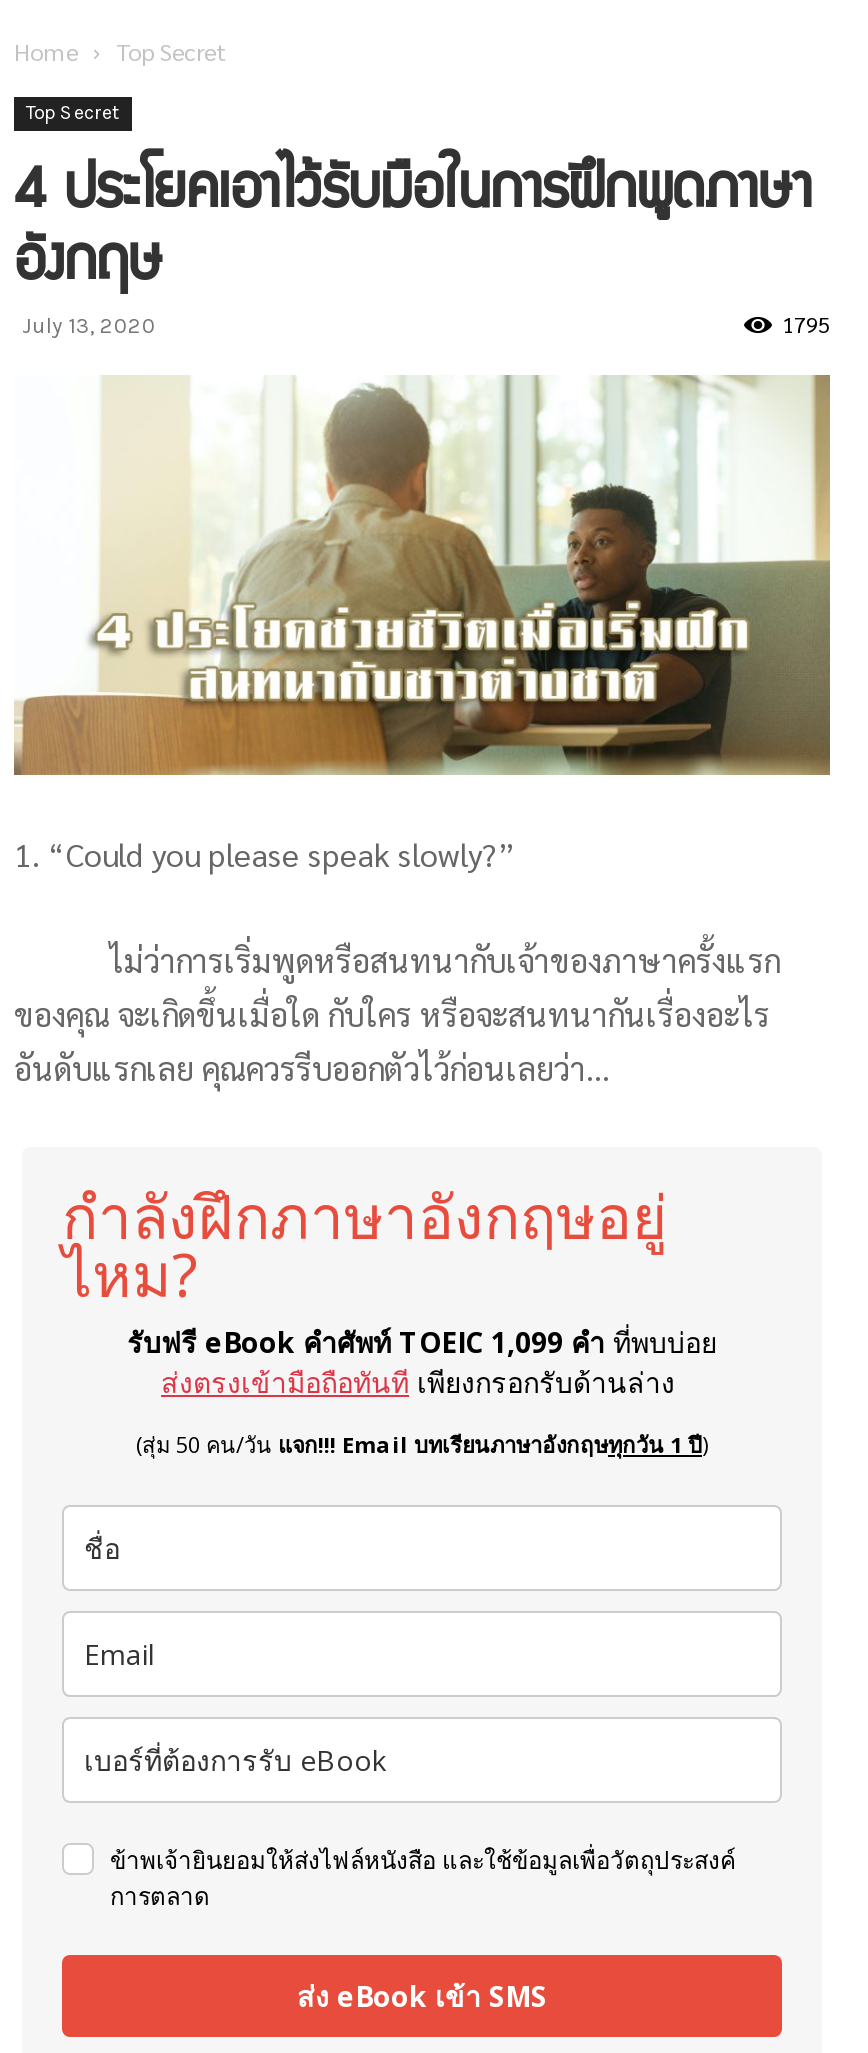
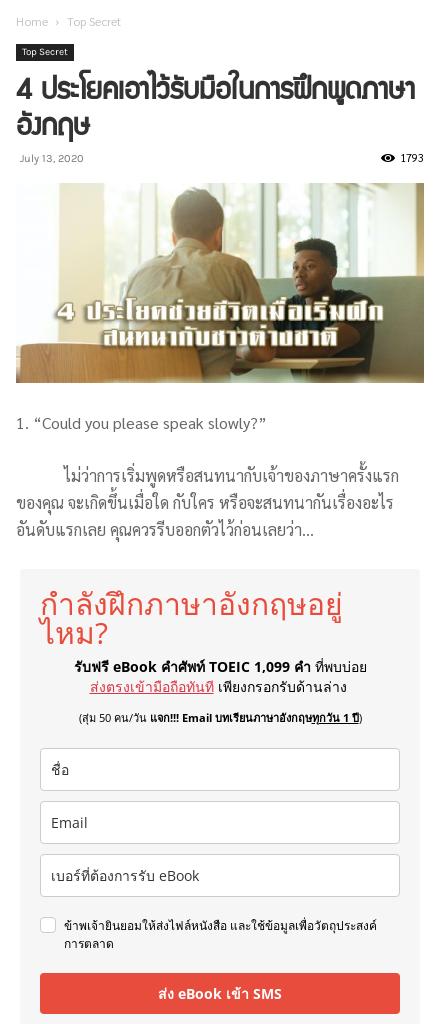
- 1795
+ 1793
